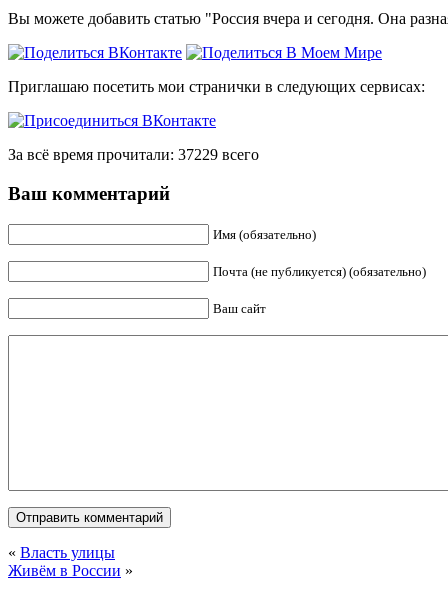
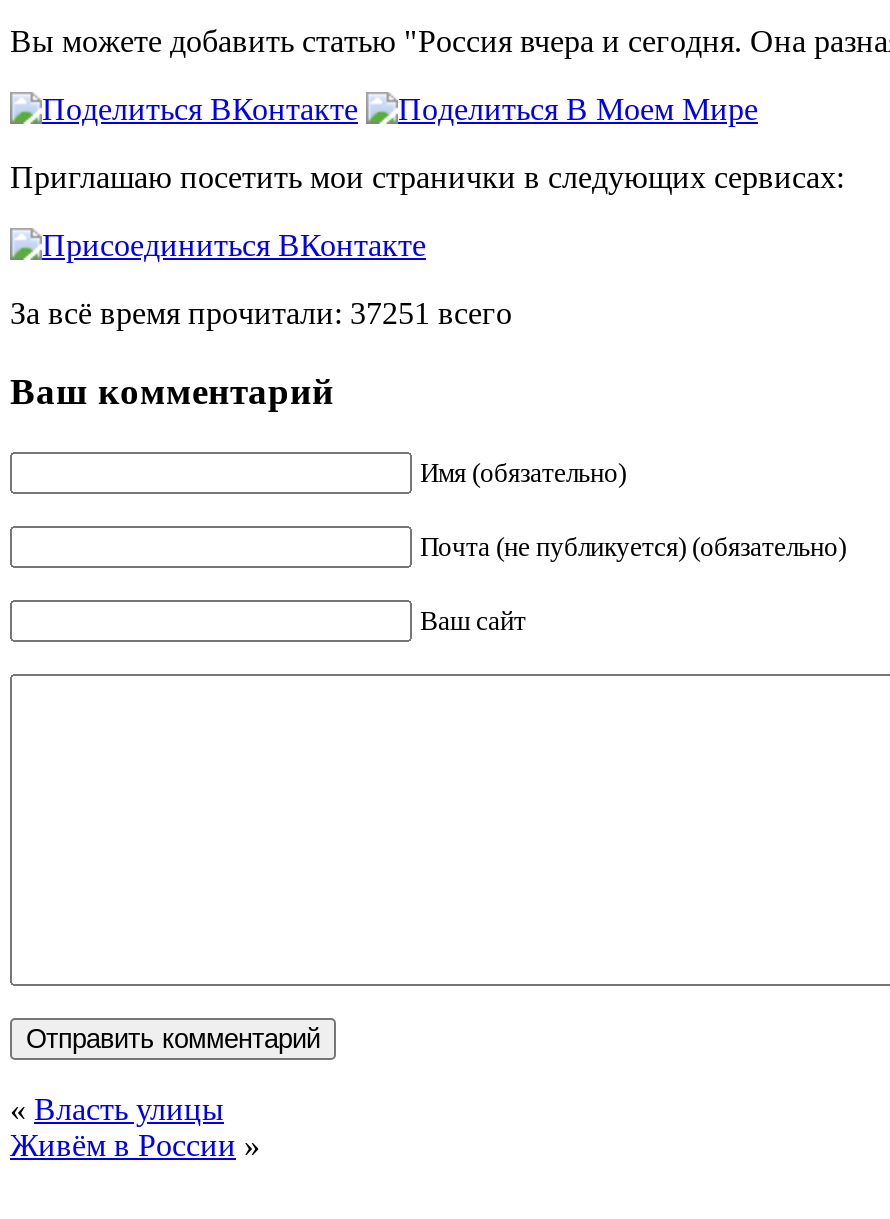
- За всё время прочитали: 37229 всего
+ За всё время прочитали: 37251 всего
